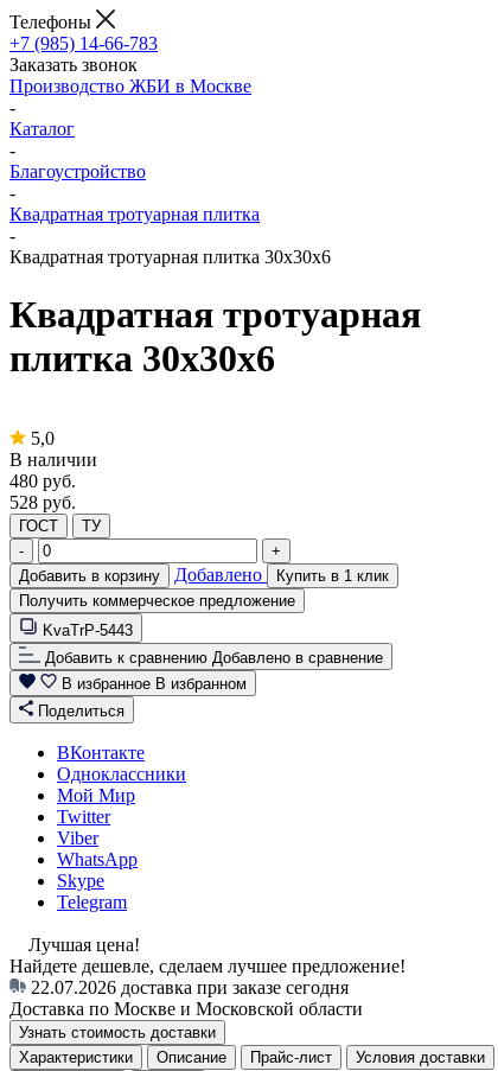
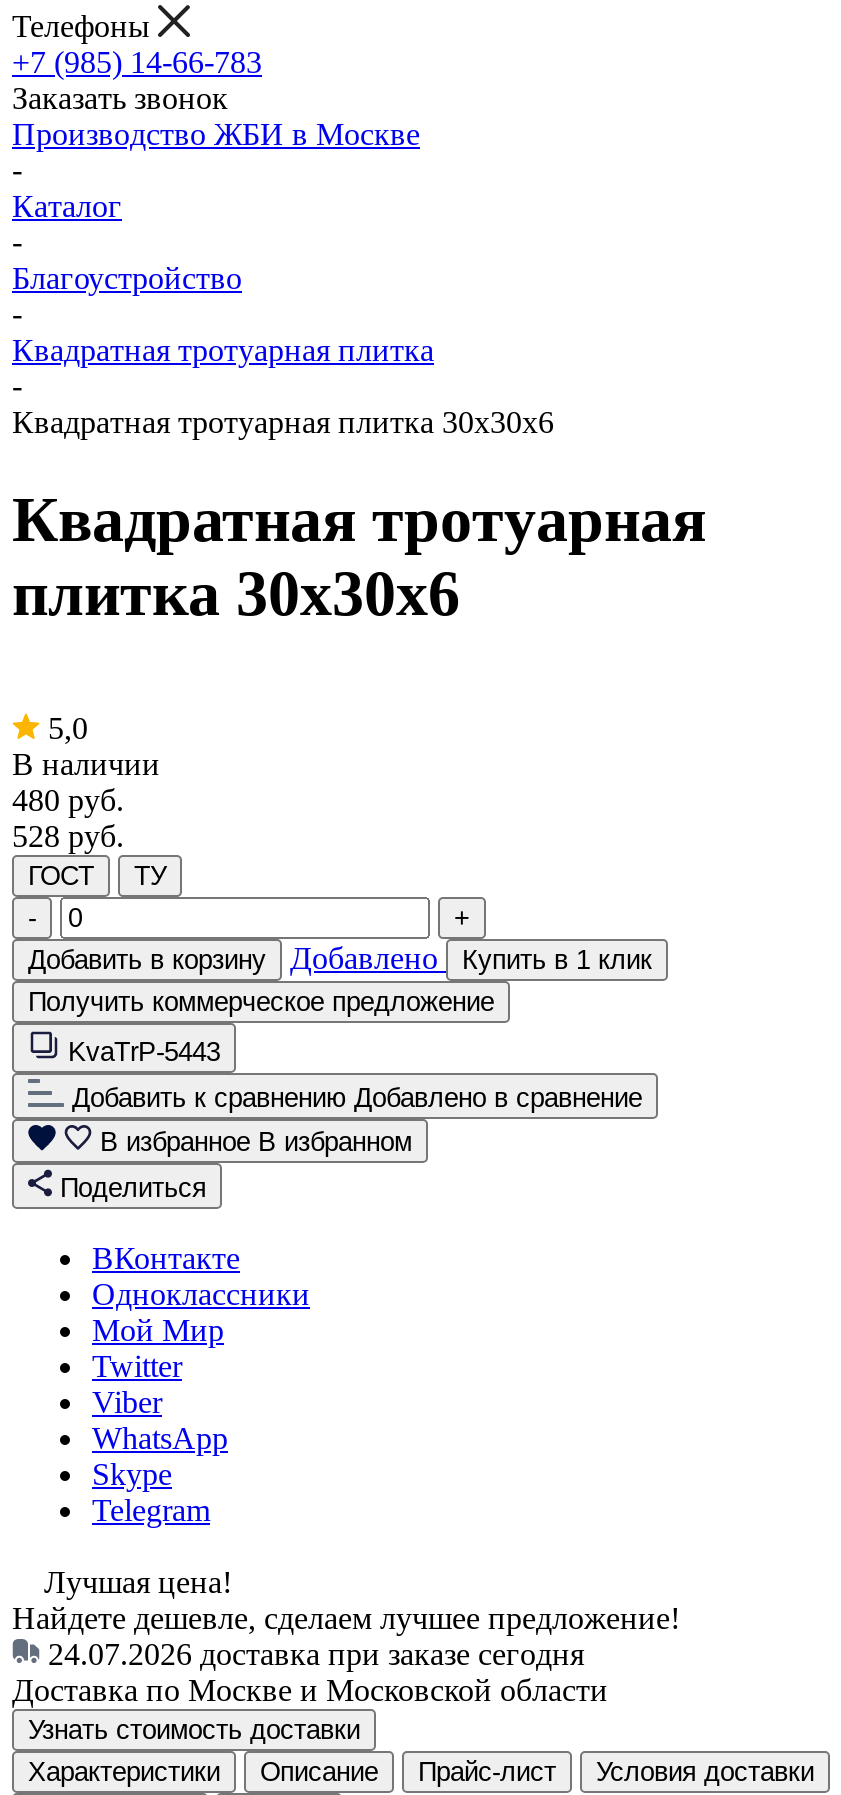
- 22.07.2026 доставка при заказе сегодня
+ 24.07.2026 доставка при заказе сегодня
